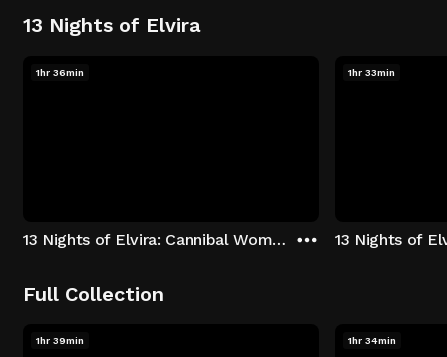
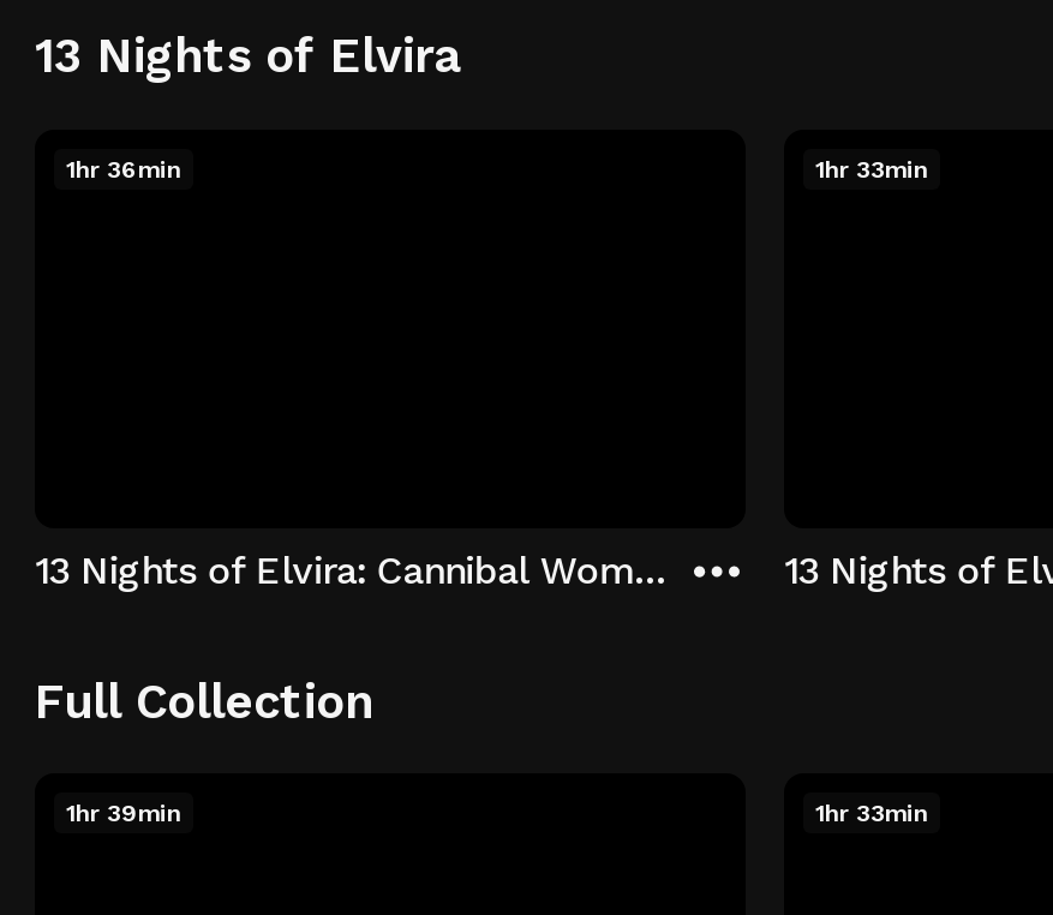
- 1hr 34min
+ 1hr 33min
